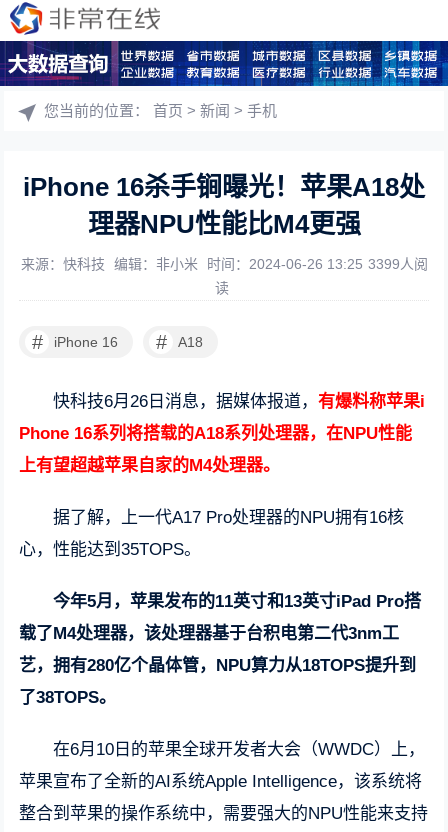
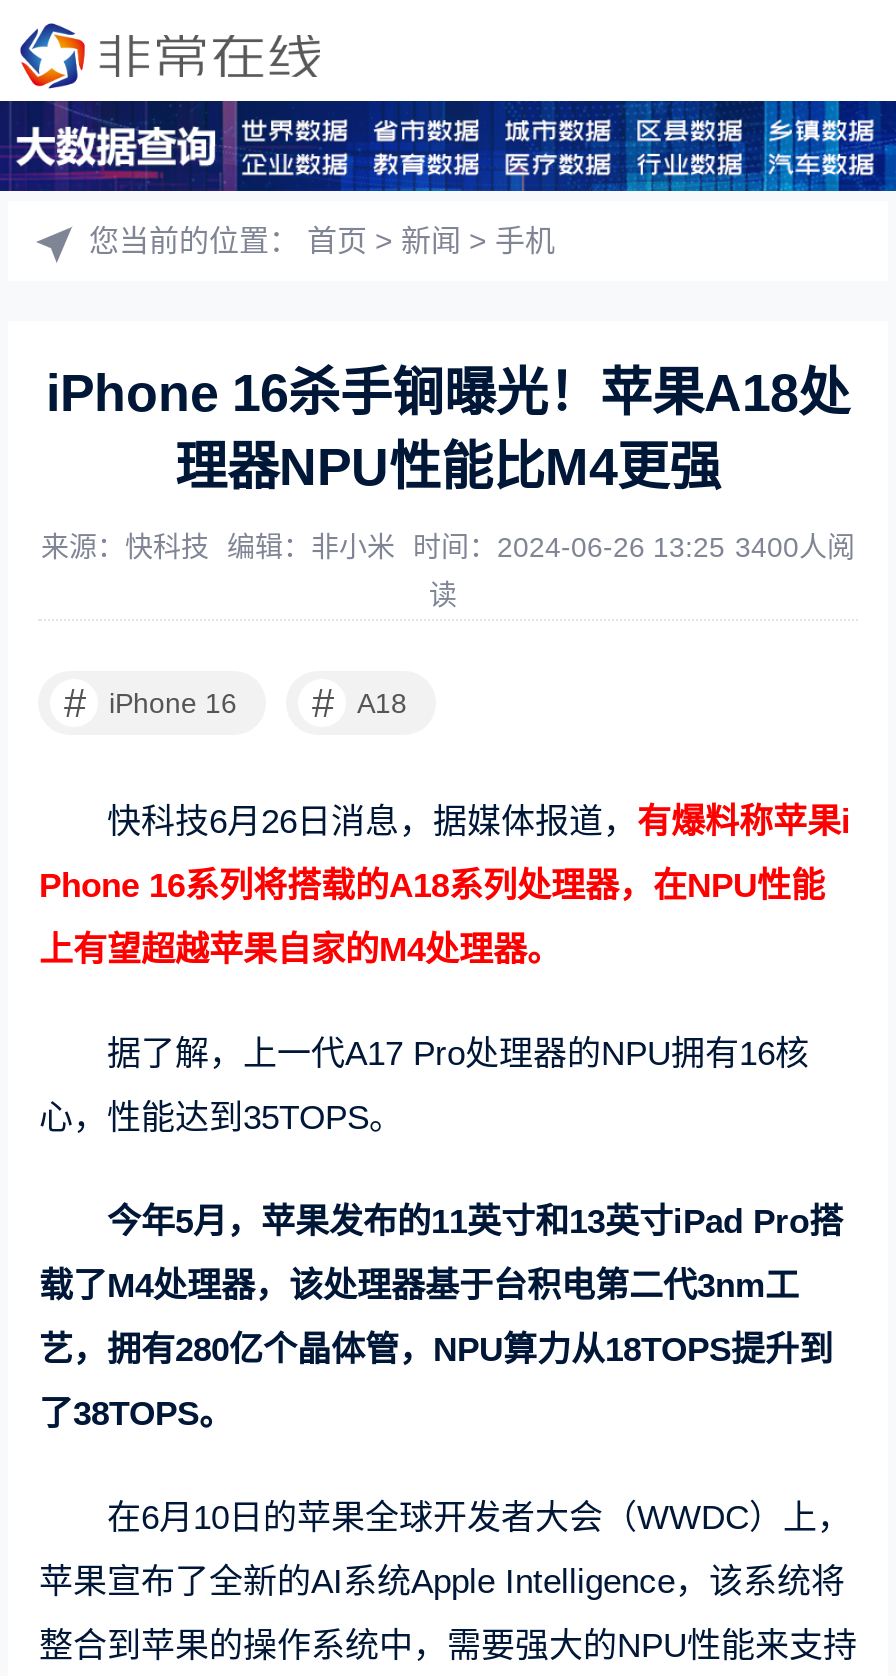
- 来源：快科技 编辑：非小米 时间：2024-06-26 13:25 3399人阅
+ 来源：快科技 编辑：非小米 时间：2024-06-26 13:25 3400人阅
